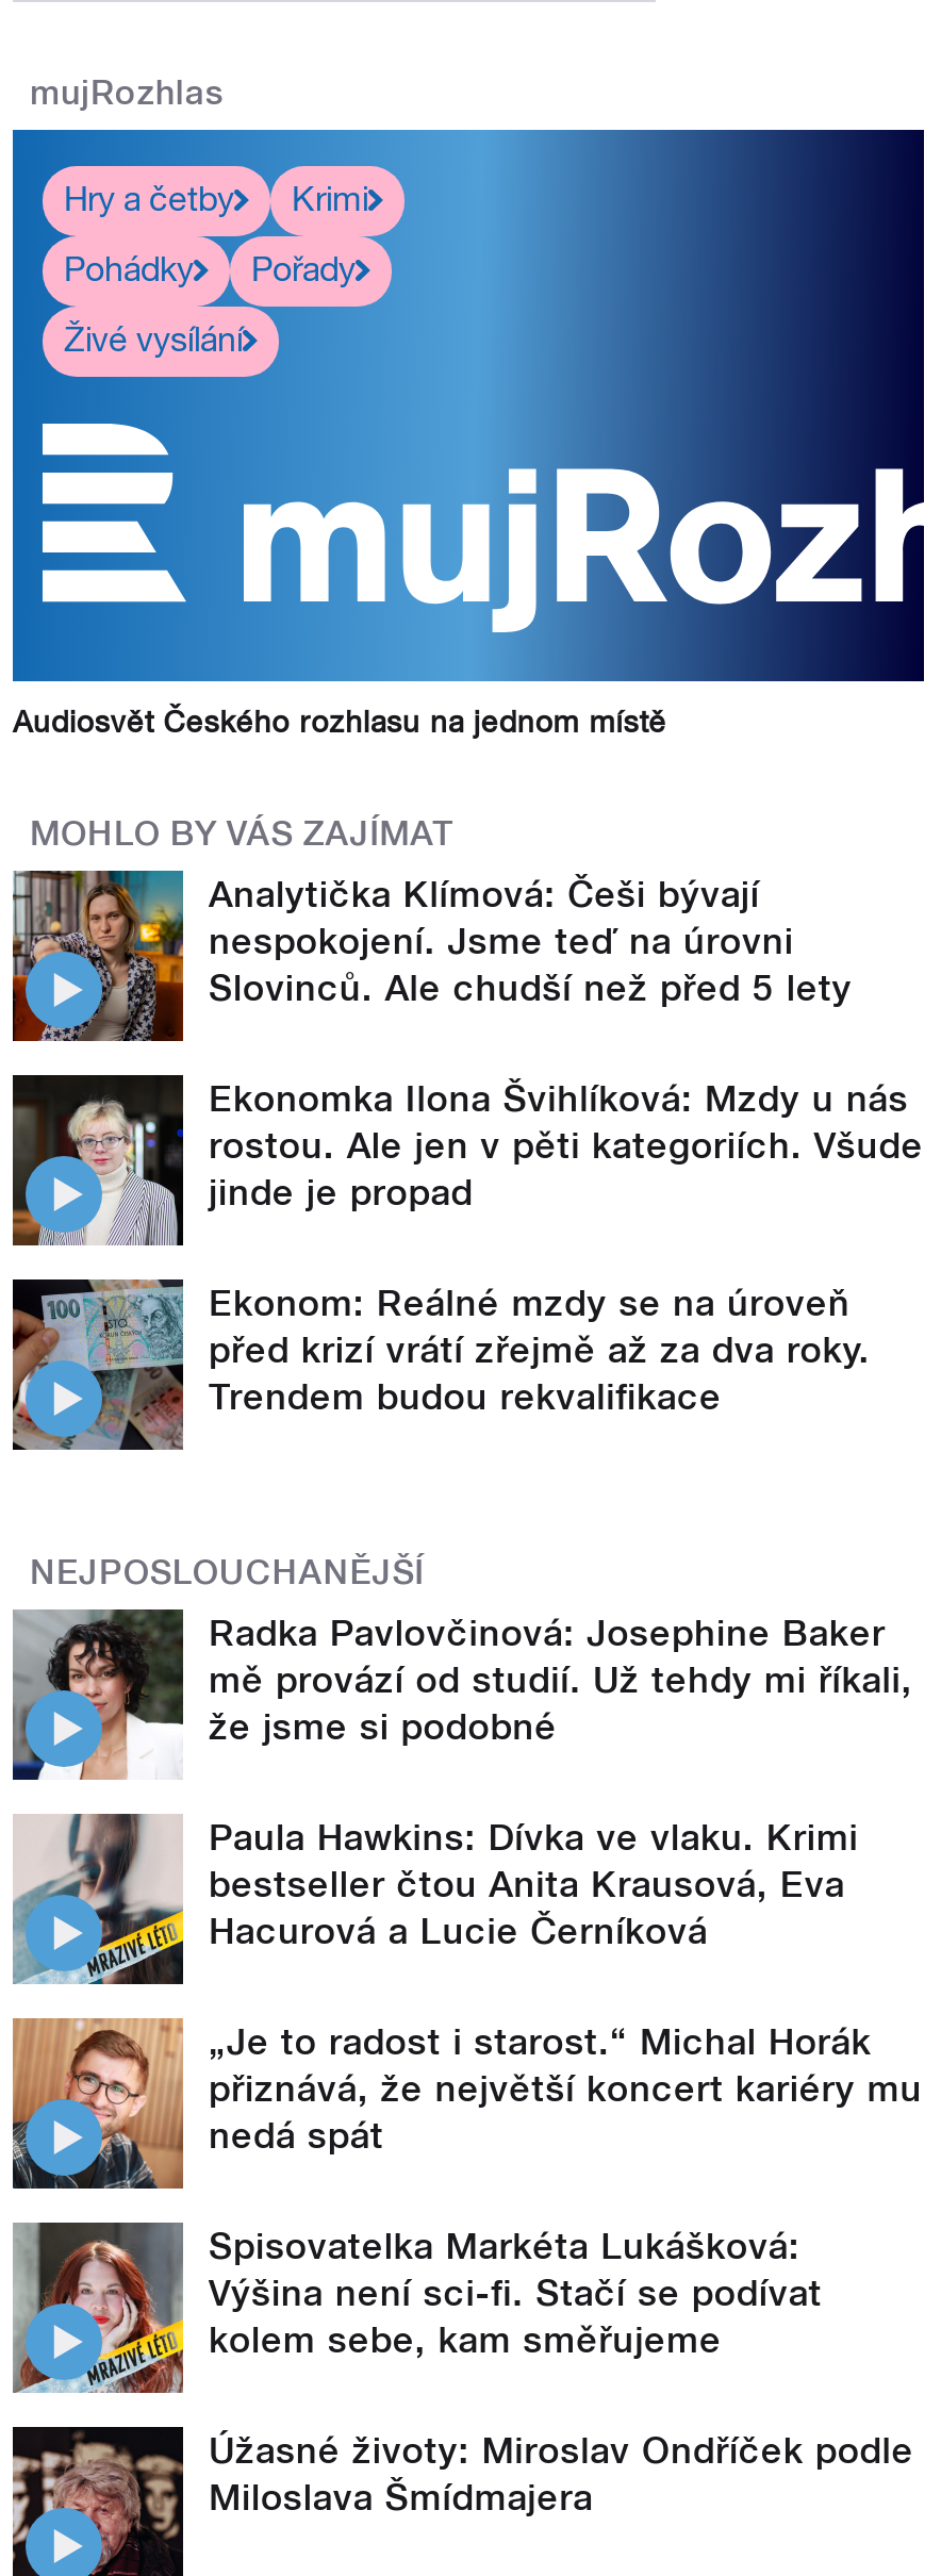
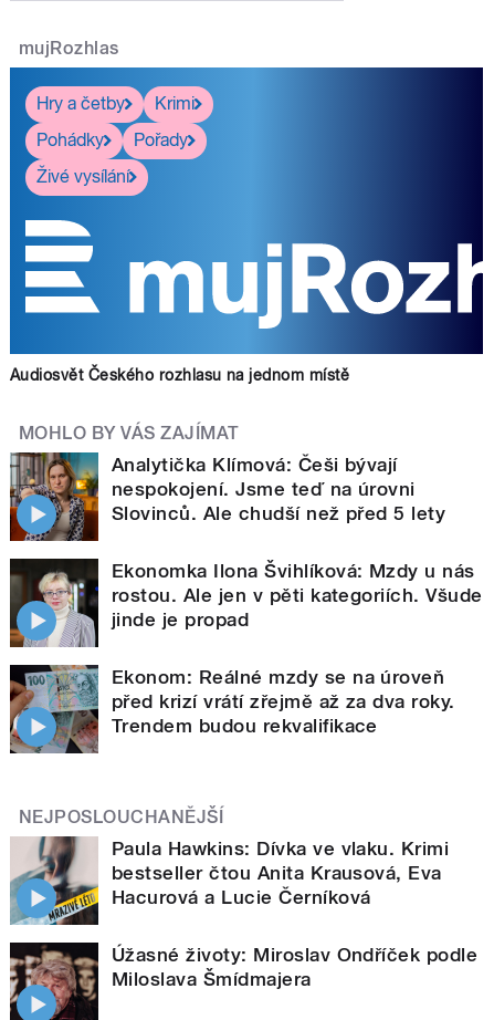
- [image]
- Radka Pavlovčinová: Josephine Baker
- mě provází od studií. Už tehdy mi říkali,
- že jsme si podobné

- [image]
- „Je to radost i starost.“ Michal Horák
- přiznává, že největší koncert kariéry mu
- nedá spát
- Spisovatelka Markéta Lukášková:
- Výšina není sci-fi. Stačí se podívat
- kolem sebe, kam směřujeme

- [image]
